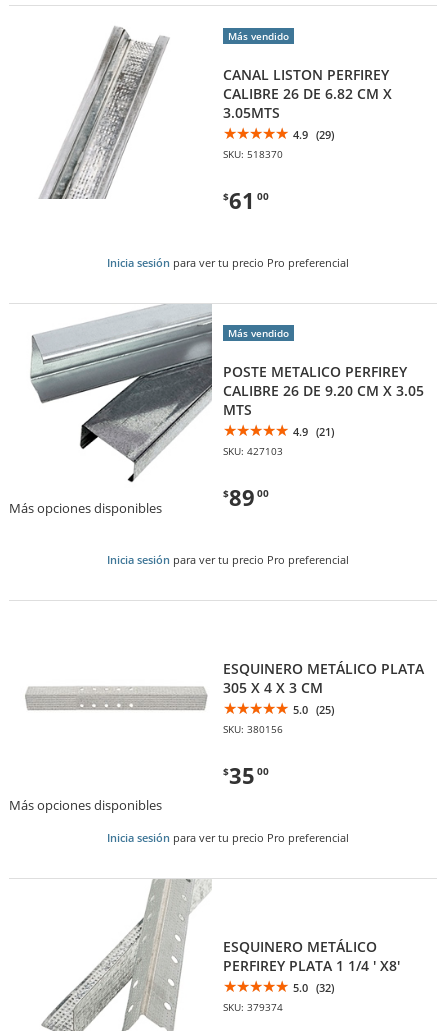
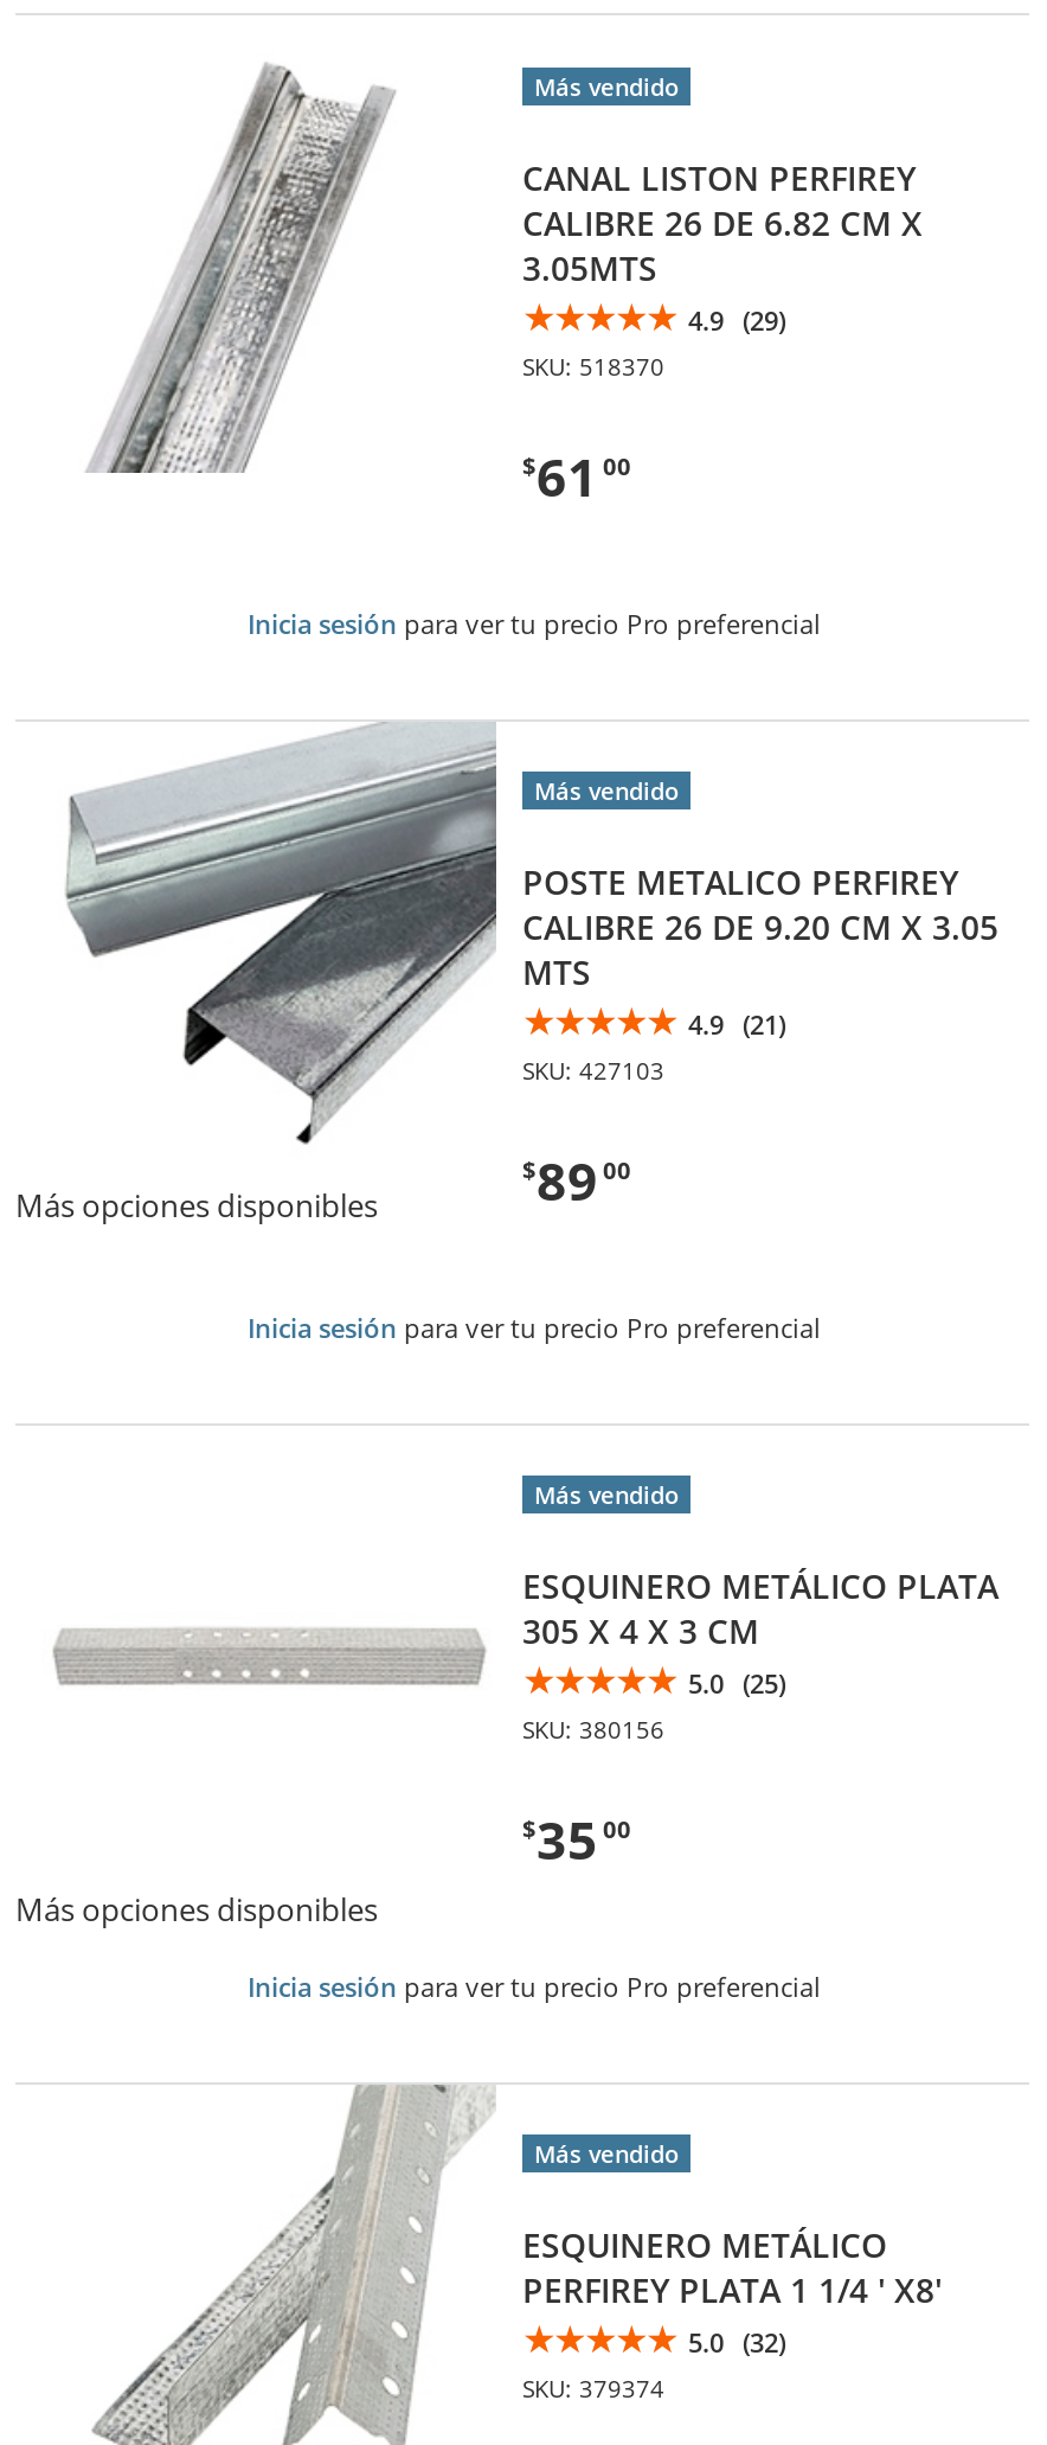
+ Más vendido

+ Más vendido
